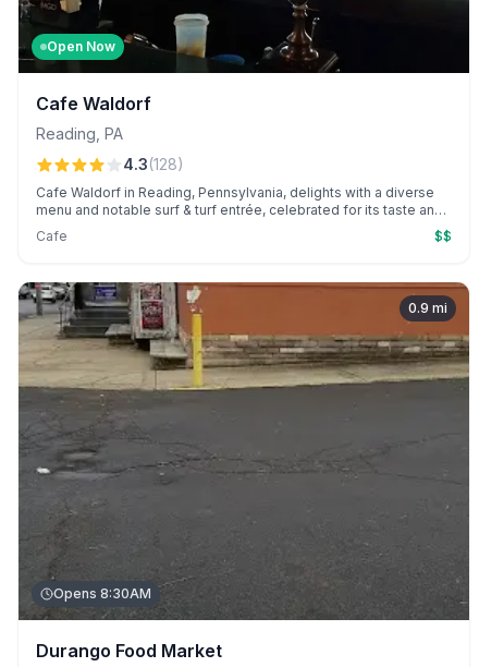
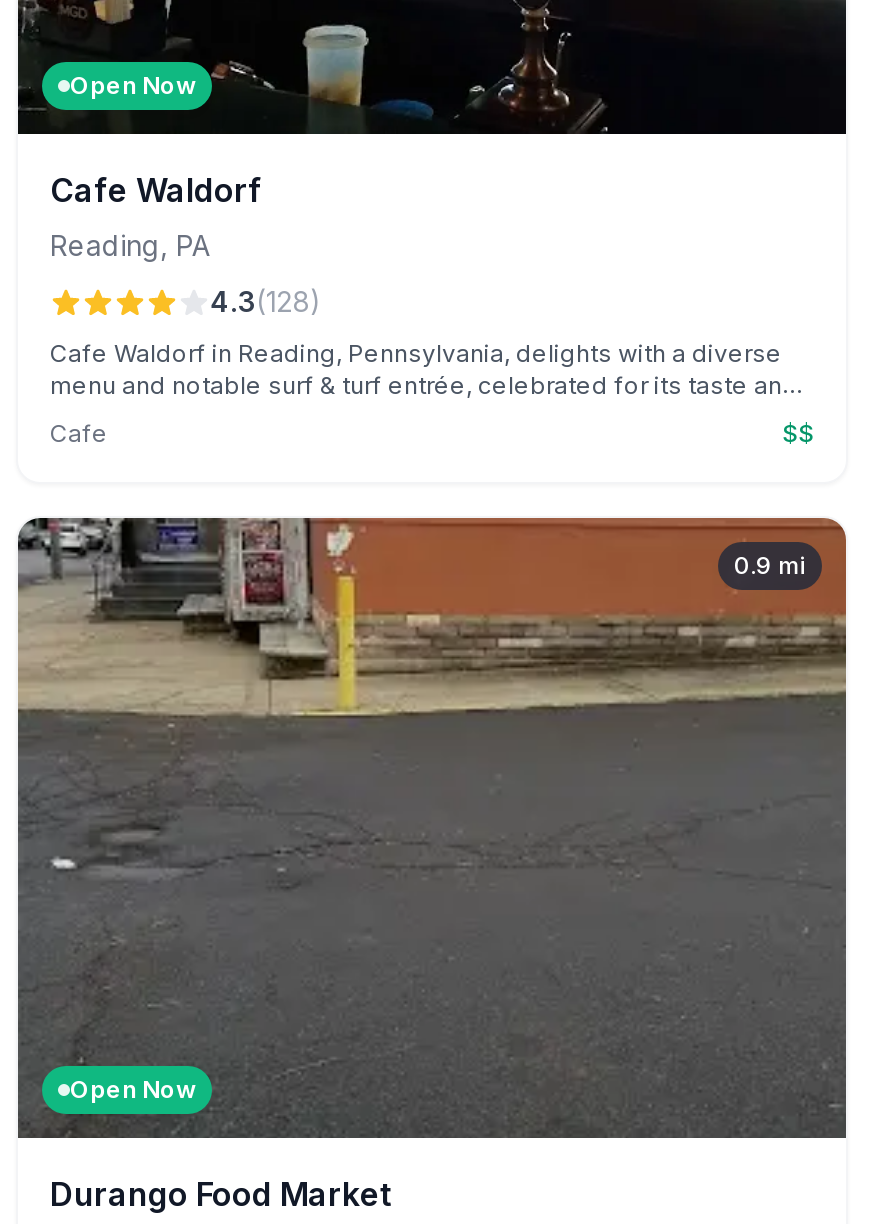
- Opens 8:30AM
+ Open Now
